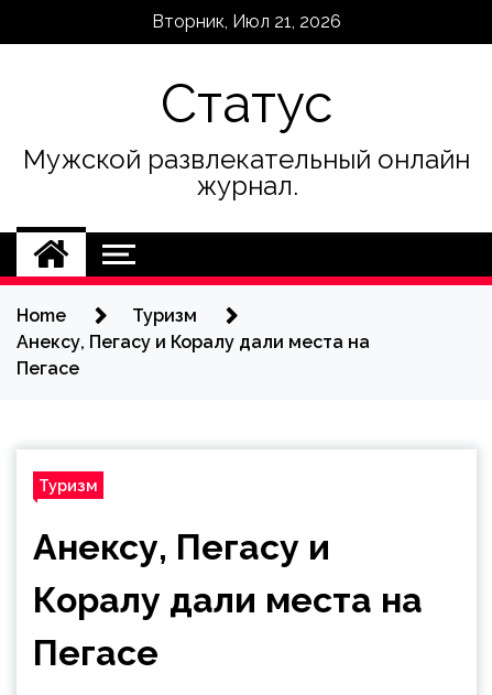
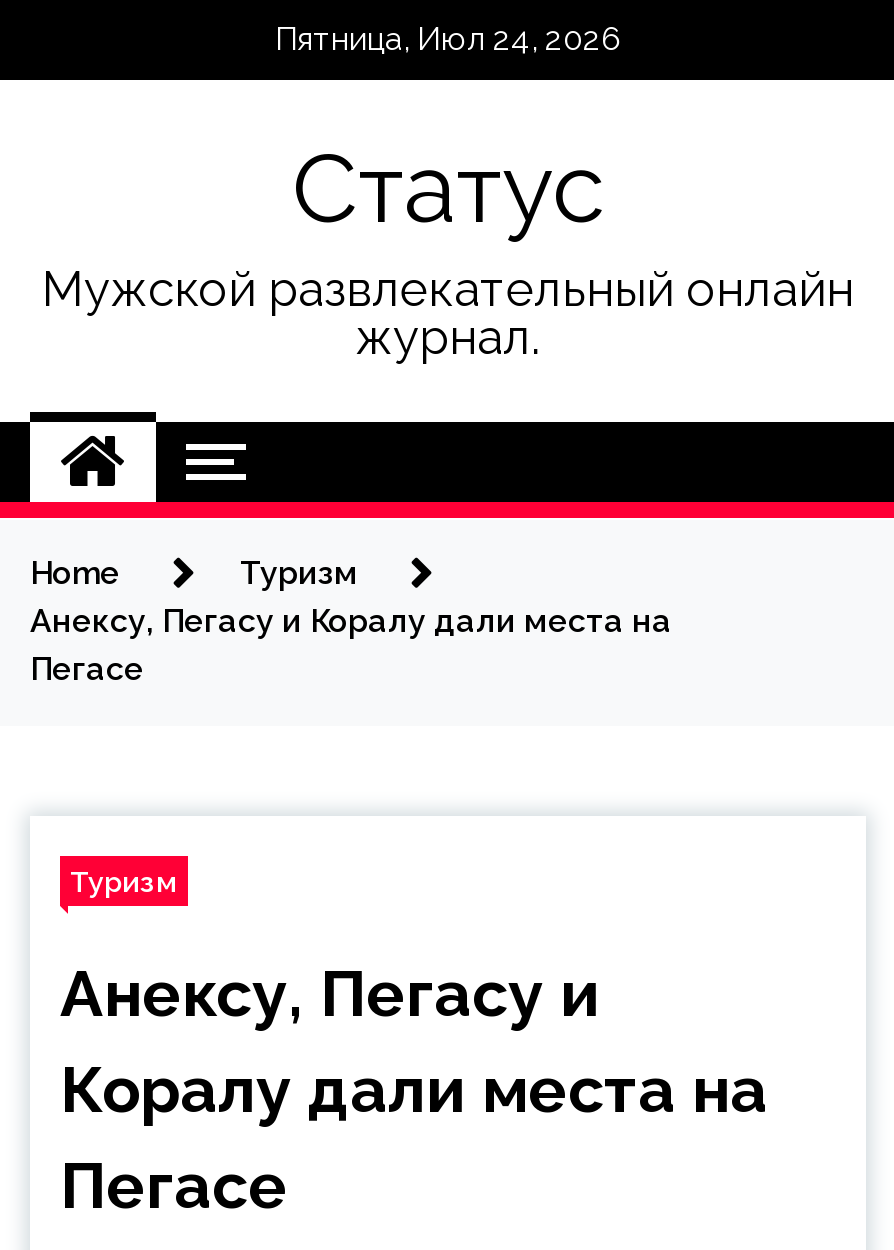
- Вторник, Июл 21, 2026
+ Пятница, Июл 24, 2026
